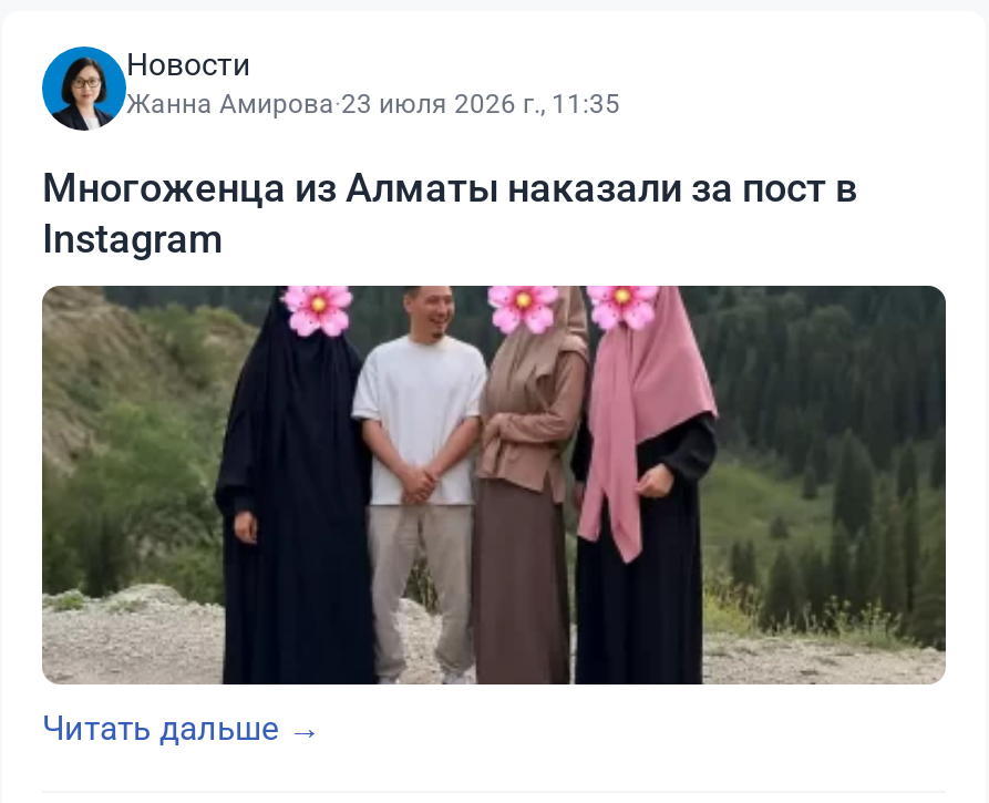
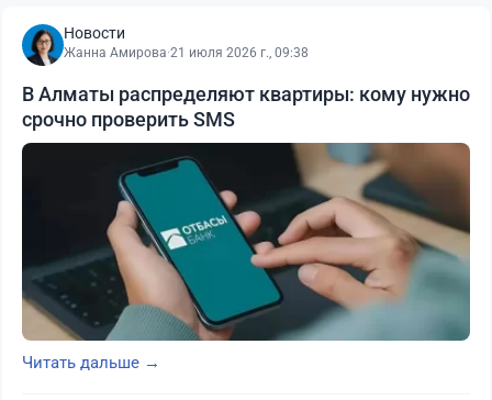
- Жанна Амирова·23 июля 2026 г., 11:35
+ Жанна Амирова·21 июля 2026 г., 09:38

- Многоженца из Алматы наказали за пост в
- Instagram
+ В Алматы распределяют квартиры: кому нужно
+ срочно проверить SMS

- [image]
+ [image]
